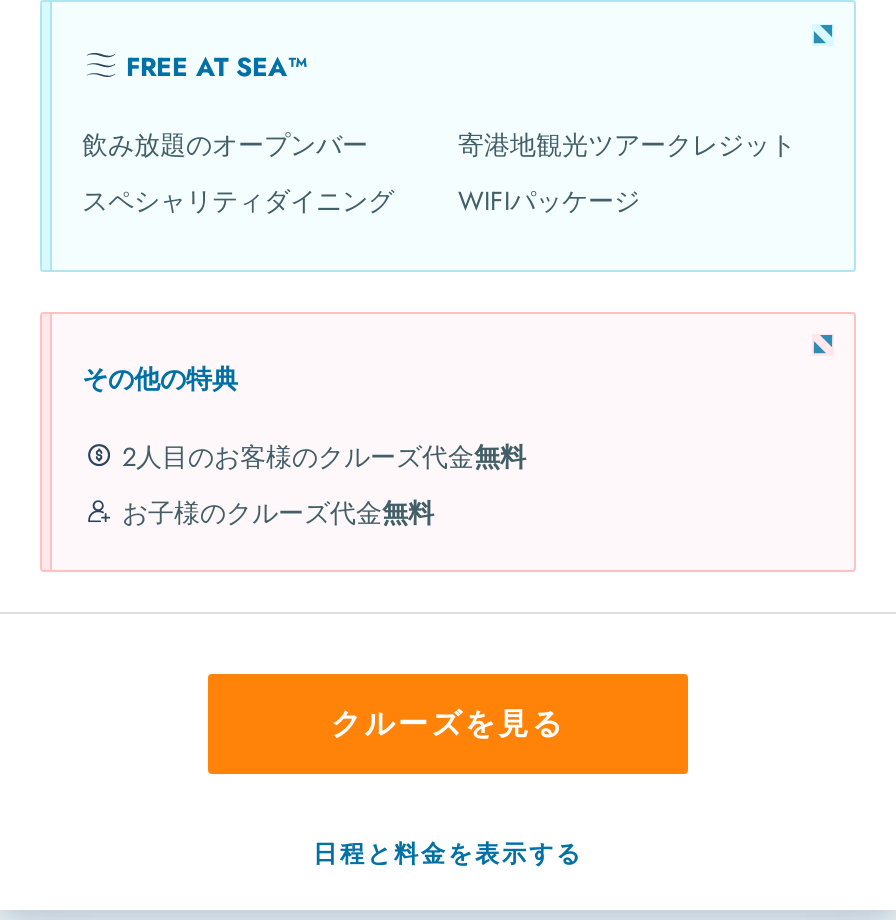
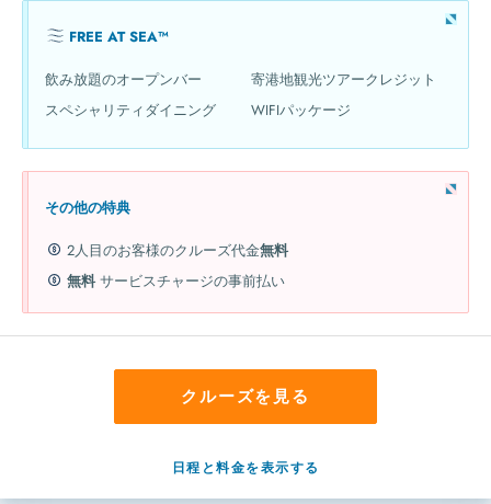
- お子様のクルーズ代金無料
+ 無料サービスチャージの事前払い
